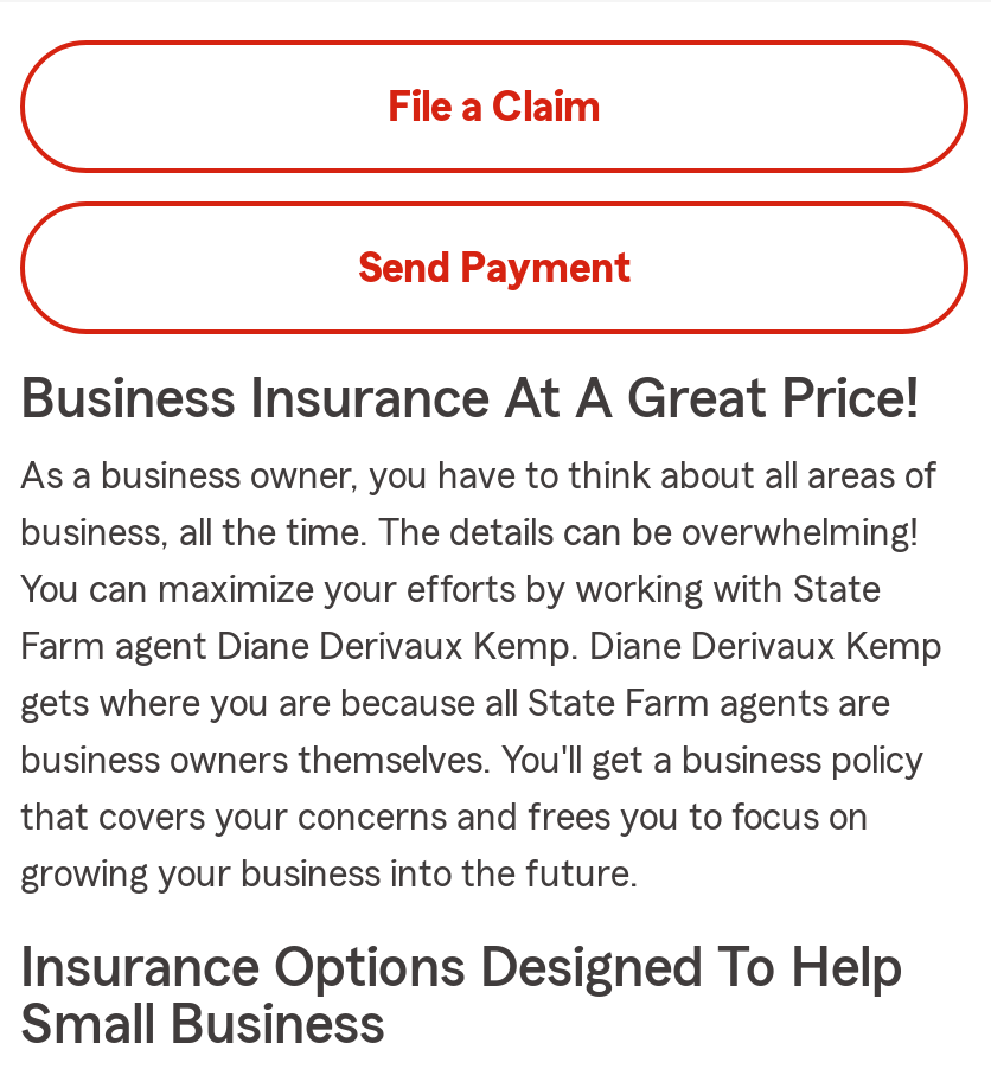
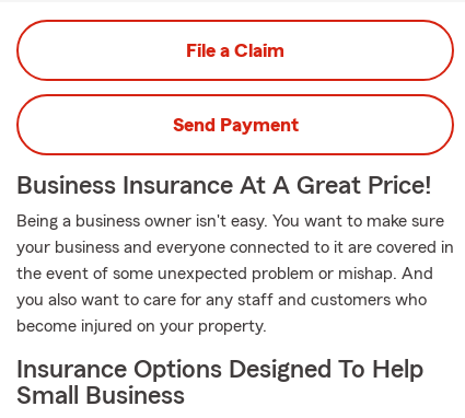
- As a business owner, you have to think about all areas of
- business, all the time. The details can be overwhelming!
- You can maximize your efforts by working with State
- Farm agent Diane Derivaux Kemp. Diane Derivaux Kemp
- gets where you are because all State Farm agents are
- business owners themselves. You'll get a business policy
- that covers your concerns and frees you to focus on
- growing your business into the future.
+ Being a business owner isn't easy. You want to make sure
+ your business and everyone connected to it are covered in
+ the event of some unexpected problem or mishap. And
+ you also want to care for any staff and customers who
+ become injured on your property.
